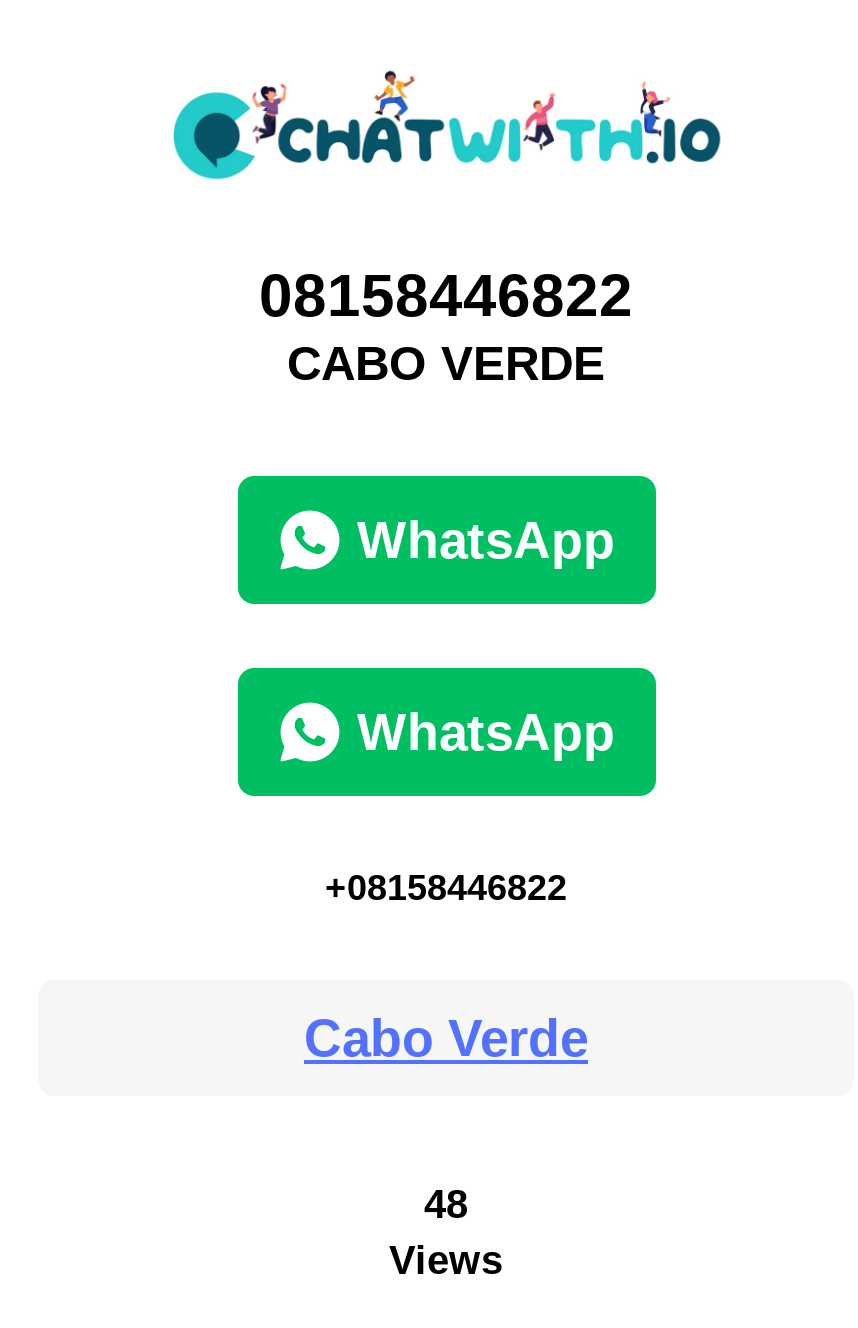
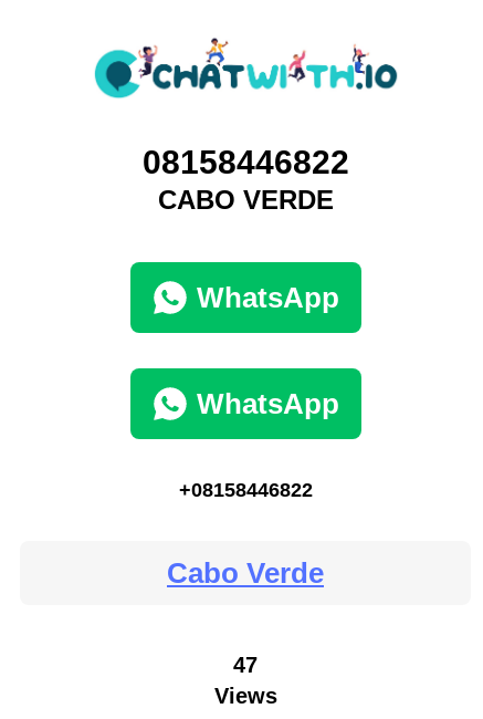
- 48
+ 47
